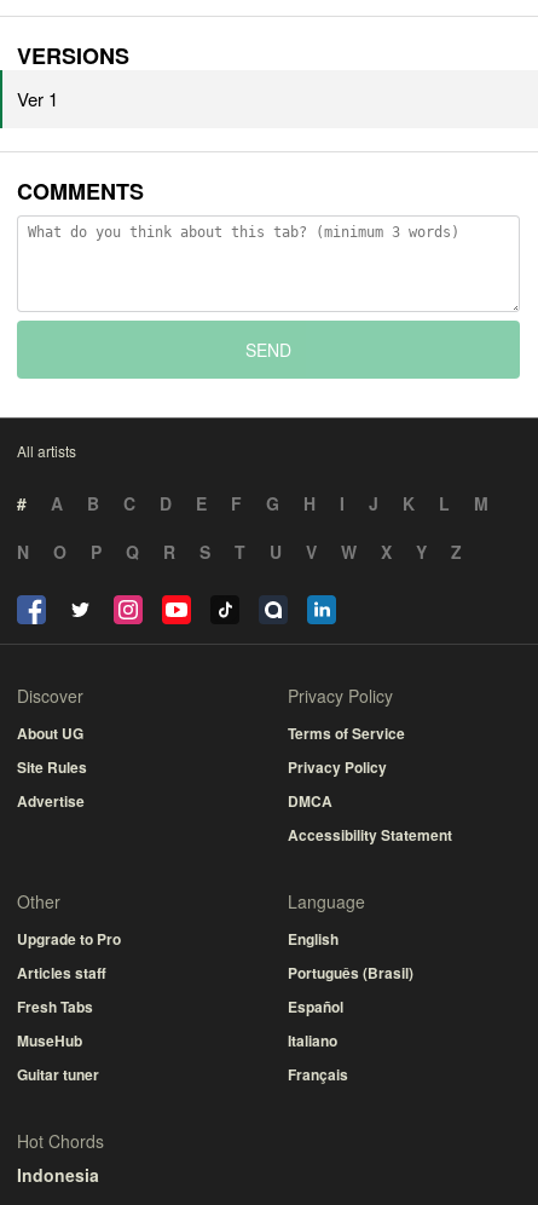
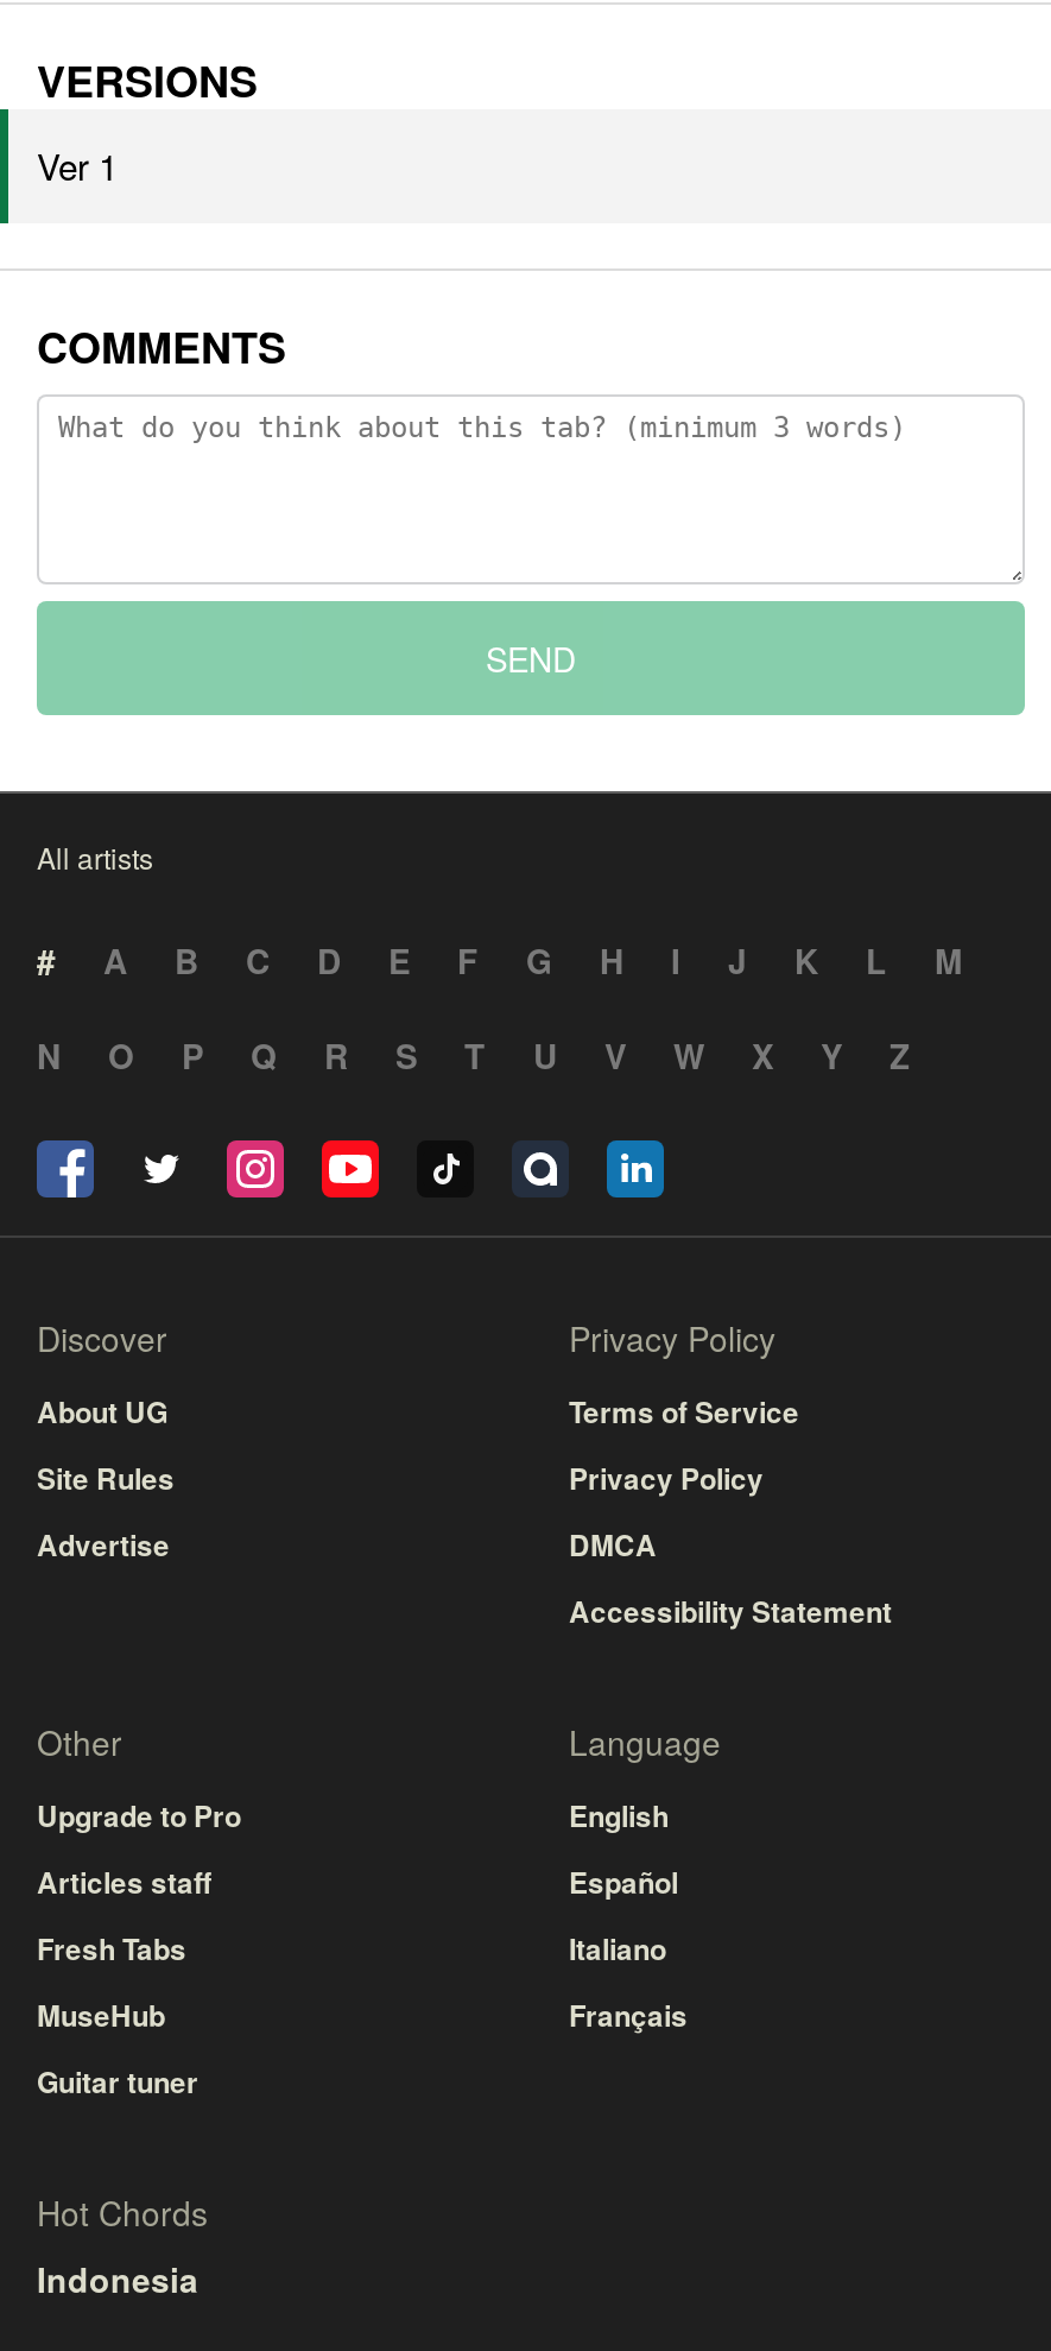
- Português (Brasil)

moved up: Español | Italiano | Français
